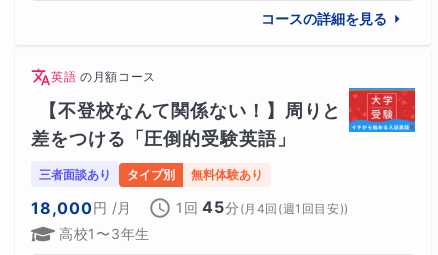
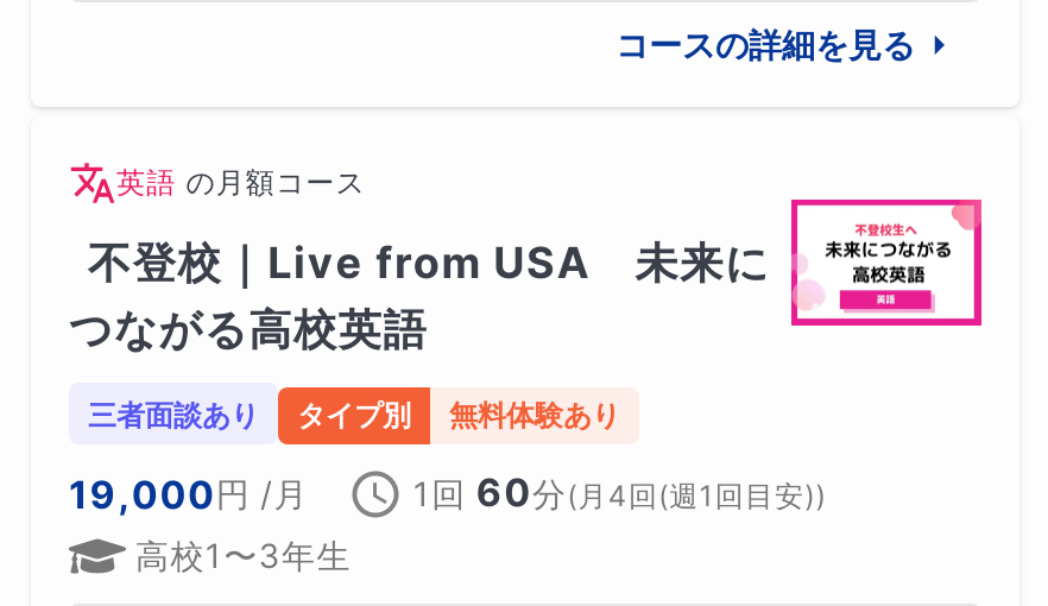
- [image]
- 【不登校なんて関係ない！】周りと
- 差をつける「圧倒的受験英語」
+ [image]
+ 不登校｜Live from USA 未来に
+ つながる高校英語

- 18,000円 /月
+ 19,000円 /月

- 1回 45分(月4回(週1回目安))
+ 1回 60分(月4回(週1回目安))
